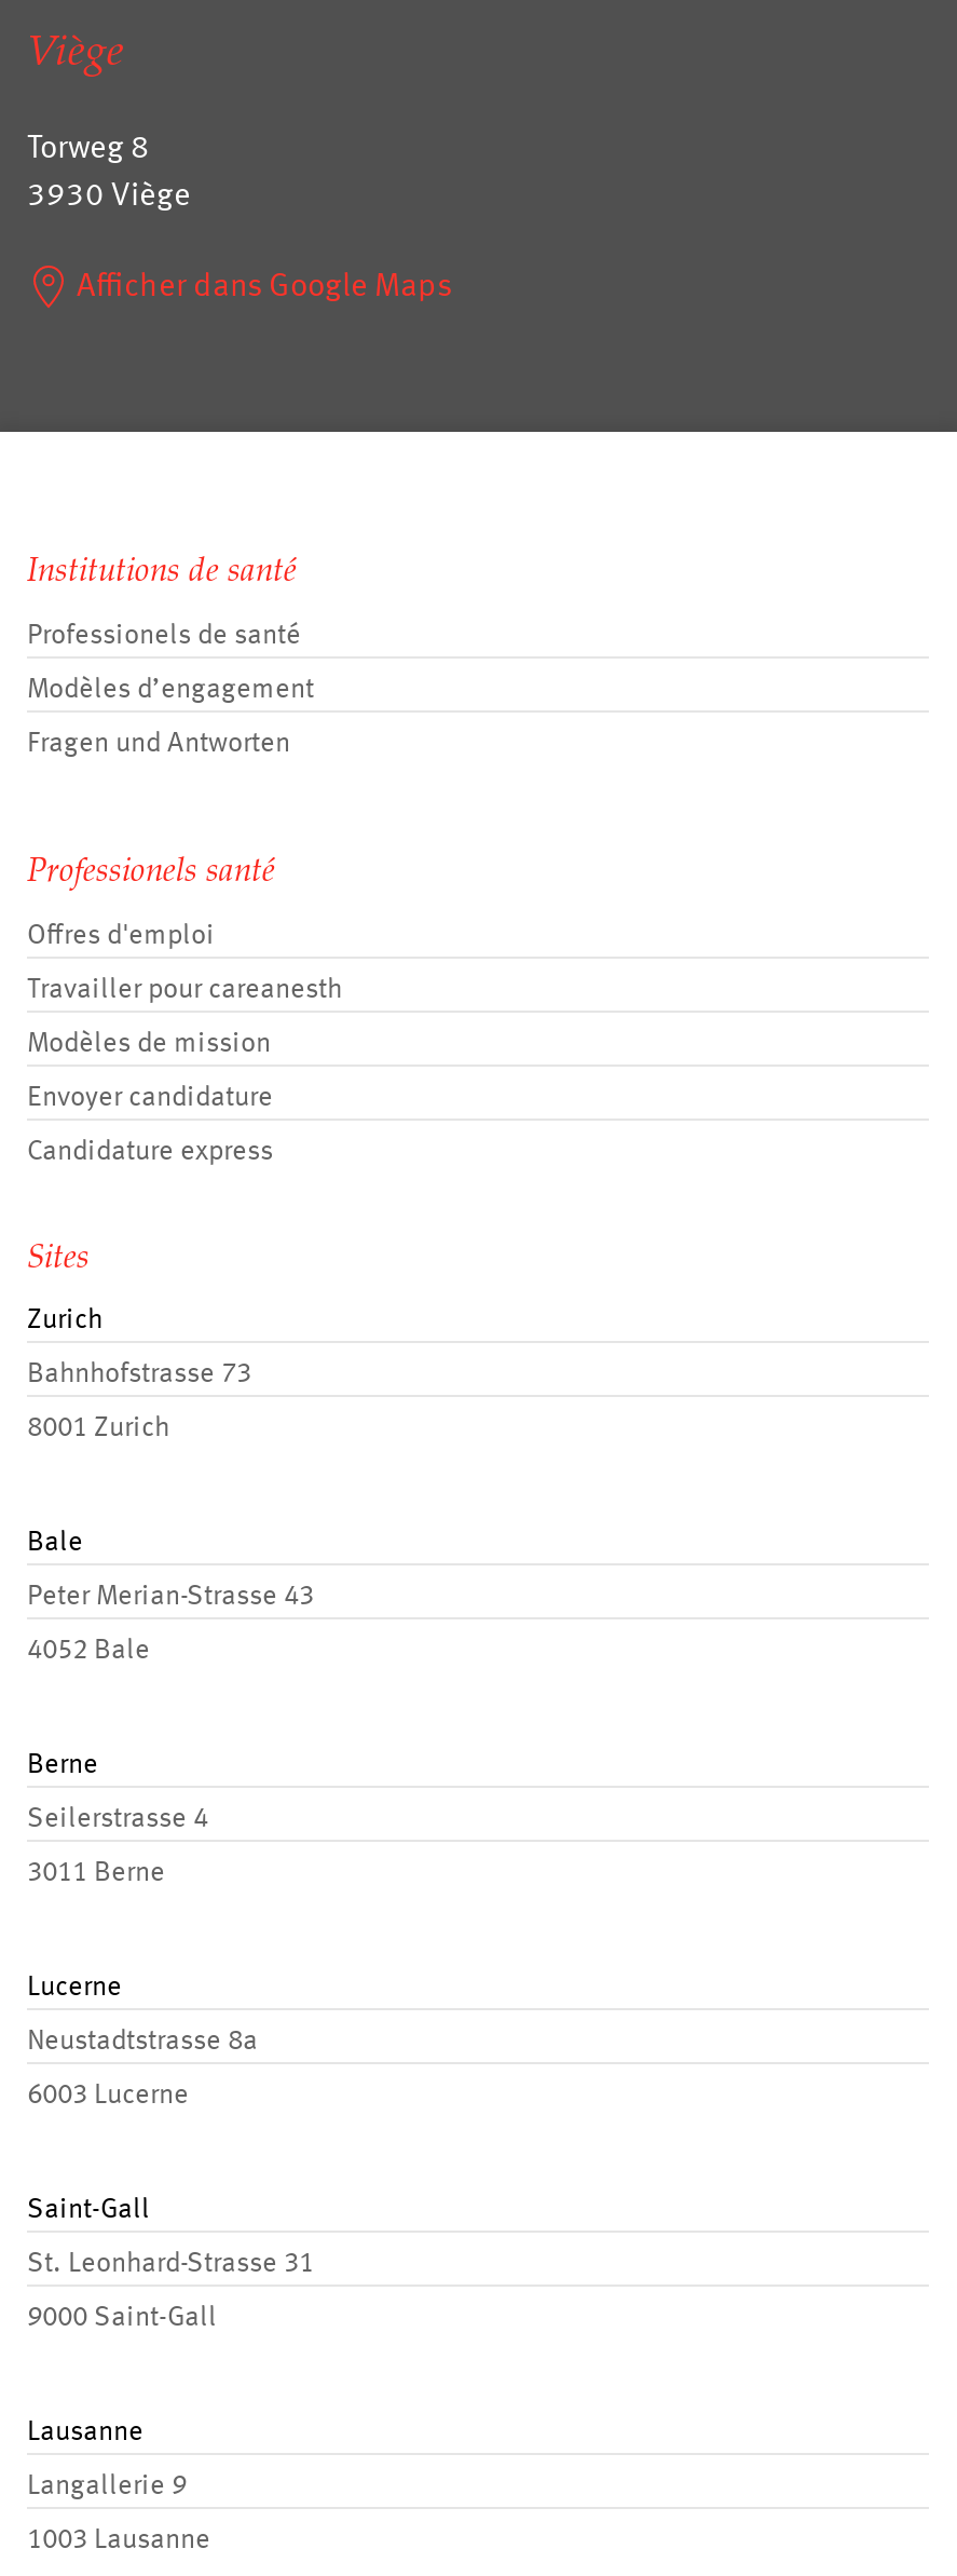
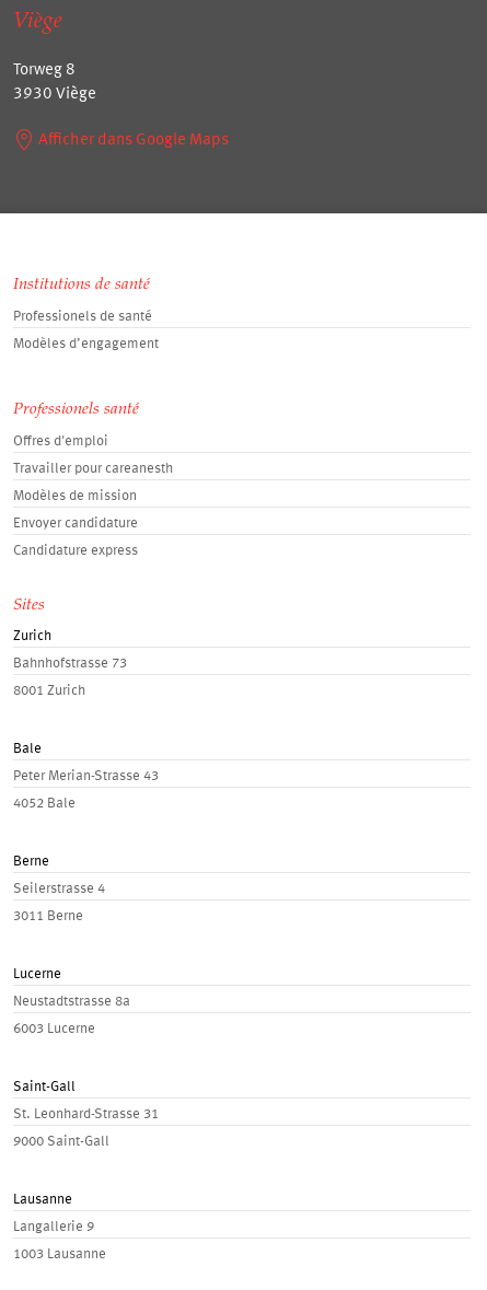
- Fragen und Antworten
